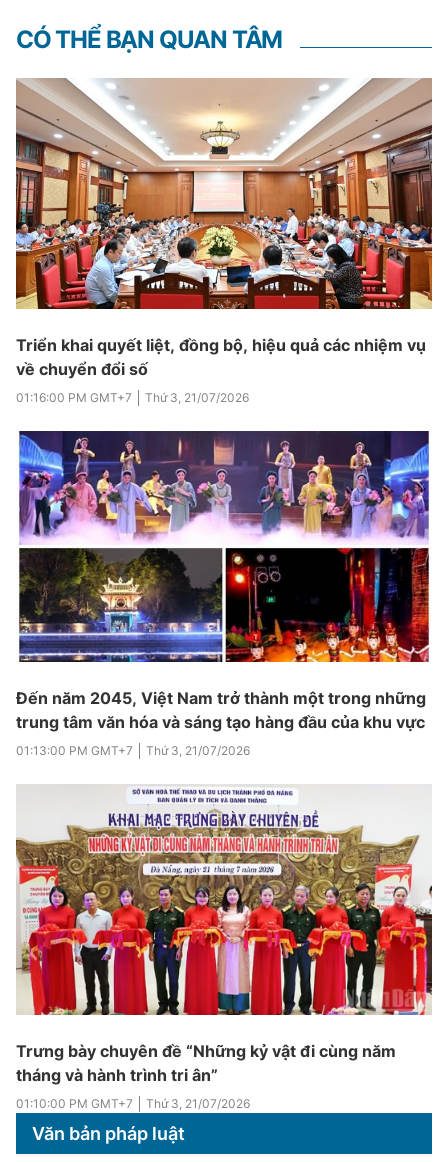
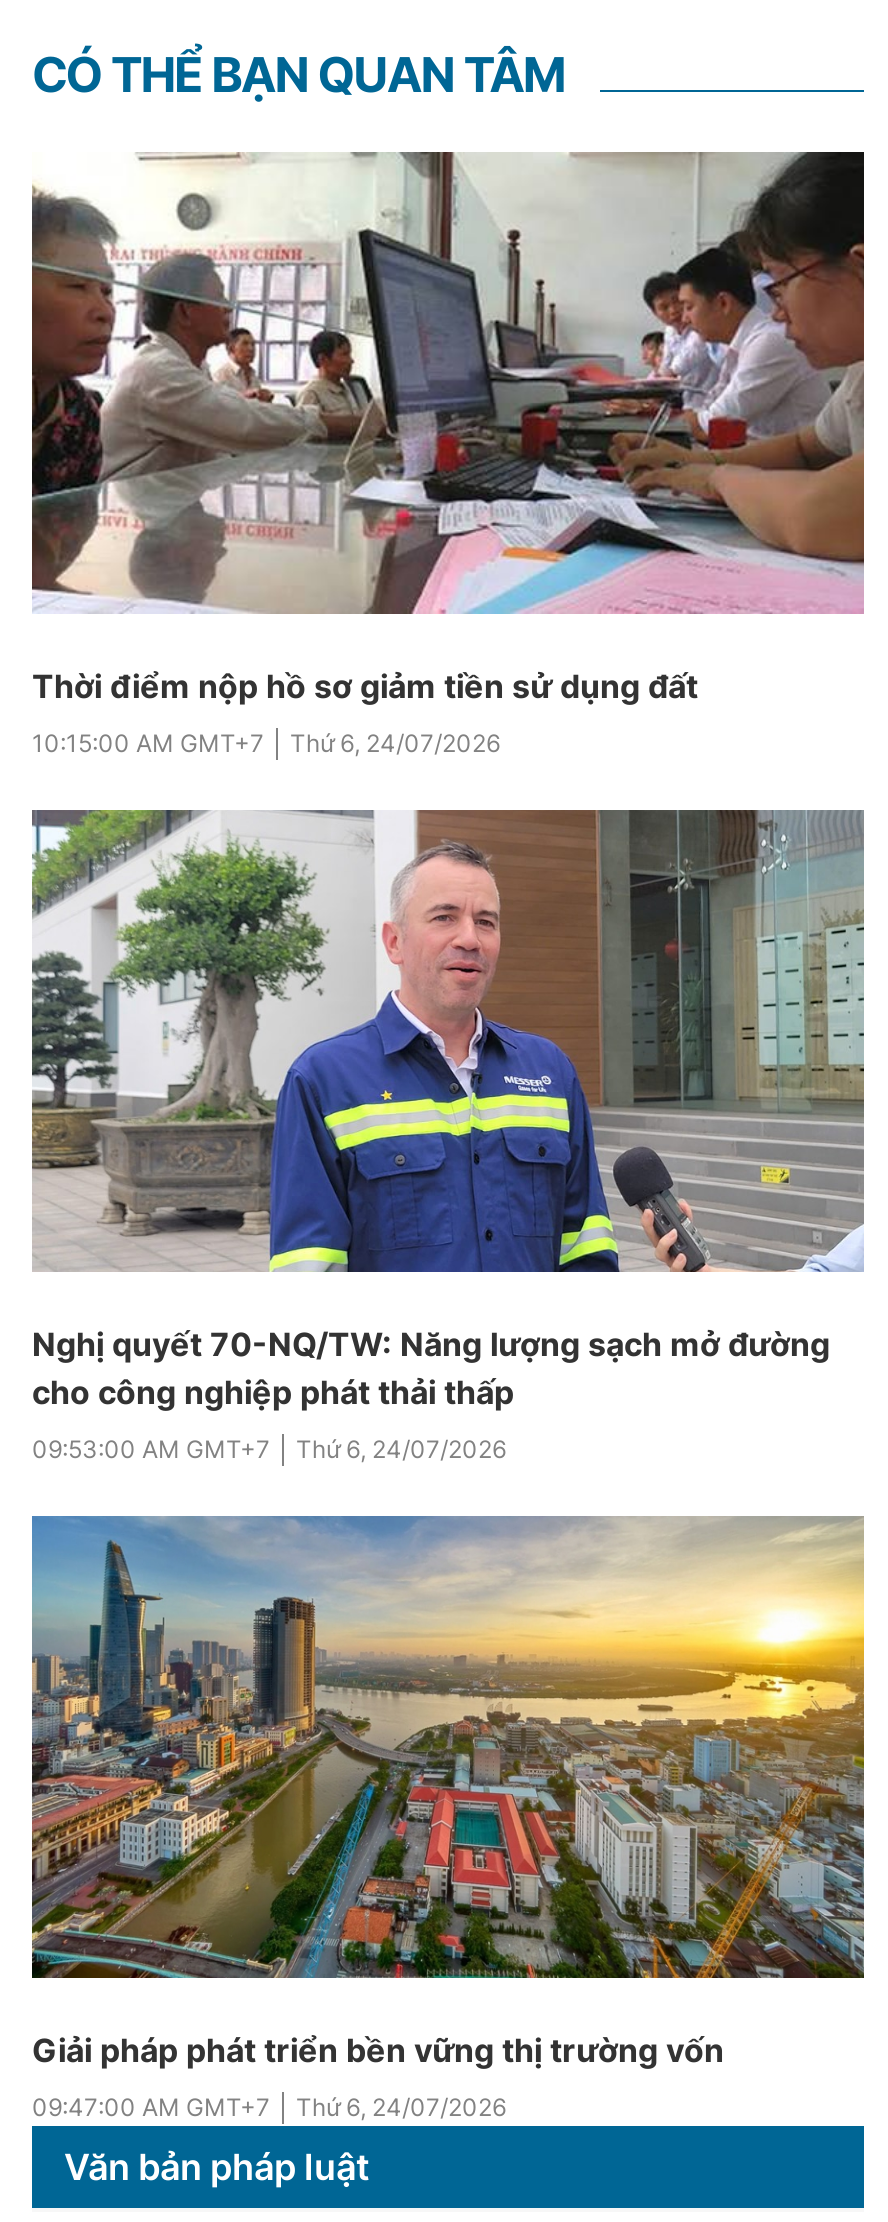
- [image]
+ [image]

- Triển khai quyết liệt, đồng bộ, hiệu quả các nhiệm vụ
- về chuyển đổi số
+ Thời điểm nộp hồ sơ giảm tiền sử dụng đất

- 01:16:00 PM GMT+7
- Thứ 3, 21/07/2026
+ 10:15:00 AM GMT+7
+ Thứ 6, 24/07/2026

- [image]
- Đến năm 2045, Việt Nam trở thành một trong những
- trung tâm văn hóa và sáng tạo hàng đầu của khu vực
+ [image]
+ Nghị quyết 70-NQ/TW: Năng lượng sạch mở đường
+ cho công nghiệp phát thải thấp

- 01:13:00 PM GMT+7
- Thứ 3, 21/07/2026
+ 09:53:00 AM GMT+7
+ Thứ 6, 24/07/2026

- [image]
- Trưng bày chuyên đề “Những kỷ vật đi cùng năm
- tháng và hành trình tri ân”
+ [image]
+ Giải pháp phát triển bền vững thị trường vốn

- 01:10:00 PM GMT+7
- Thứ 3, 21/07/2026
+ 09:47:00 AM GMT+7
+ Thứ 6, 24/07/2026
